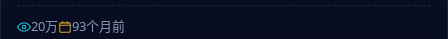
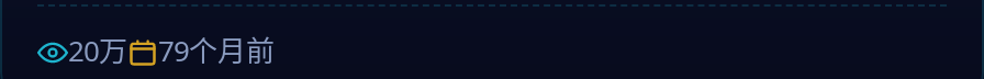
- 20万 93个月前
+ 20万 79个月前
